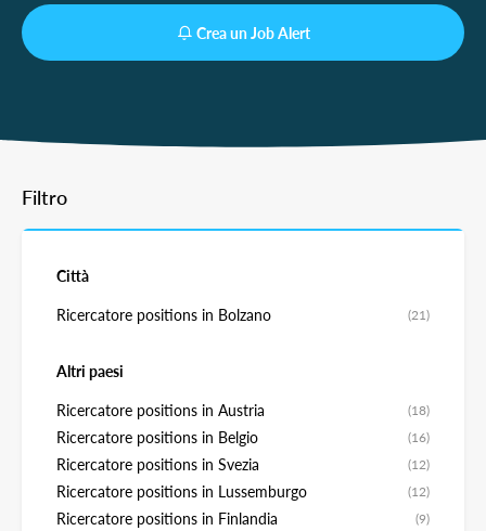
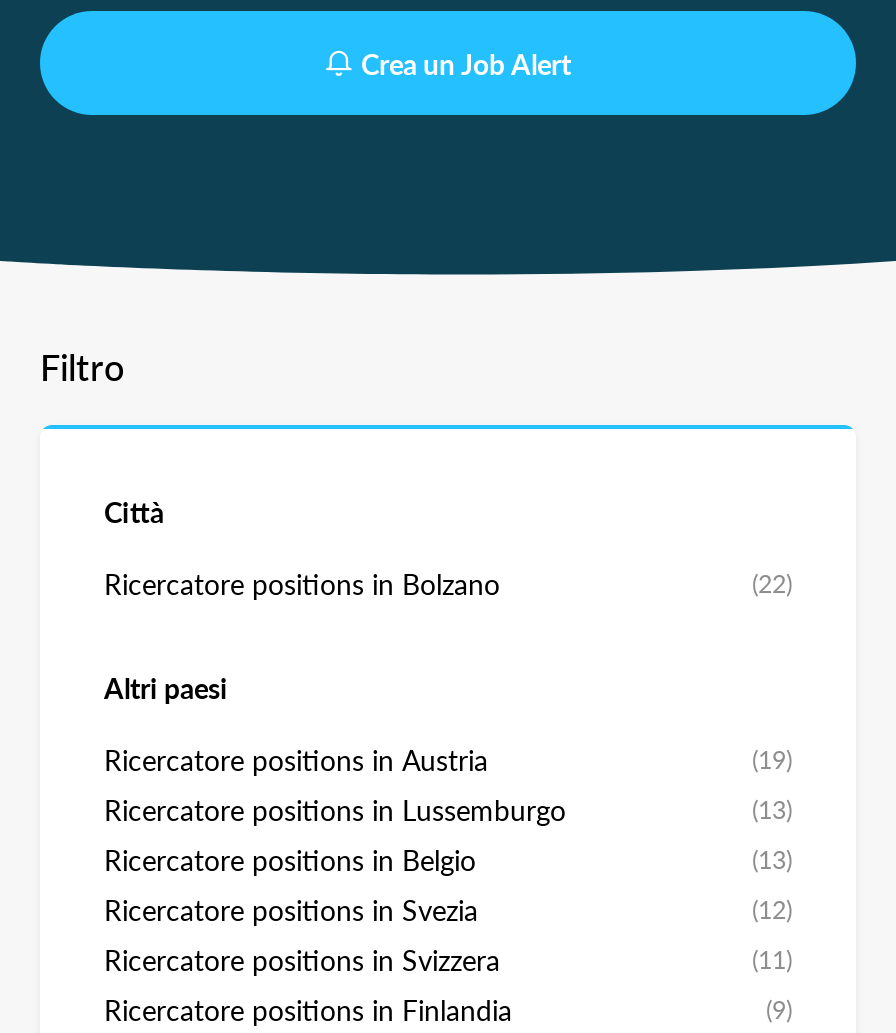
- (21)
+ (22)

- (18)
+ (19)
+ (13)

- (16)
+ (13)

moved up: Ricercatore positions in Lussemburgo

+ Ricercatore positions in Svizzera

- (12)
+ (11)
